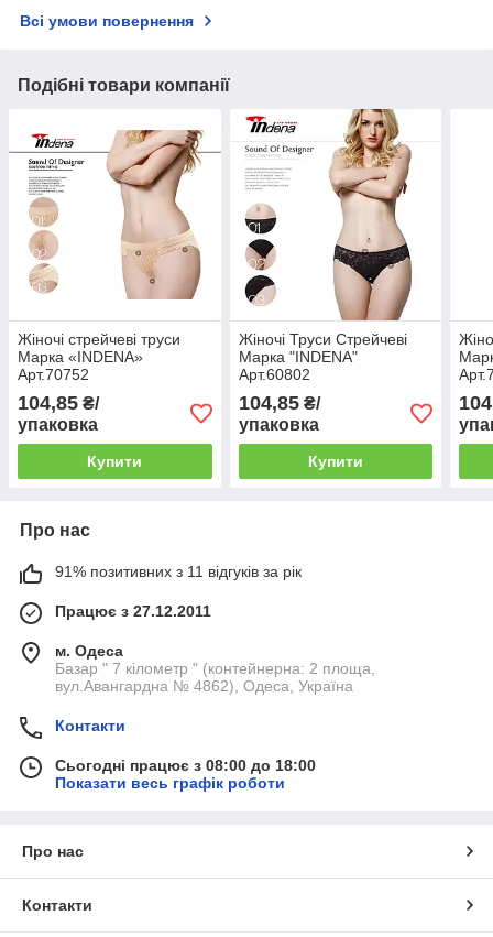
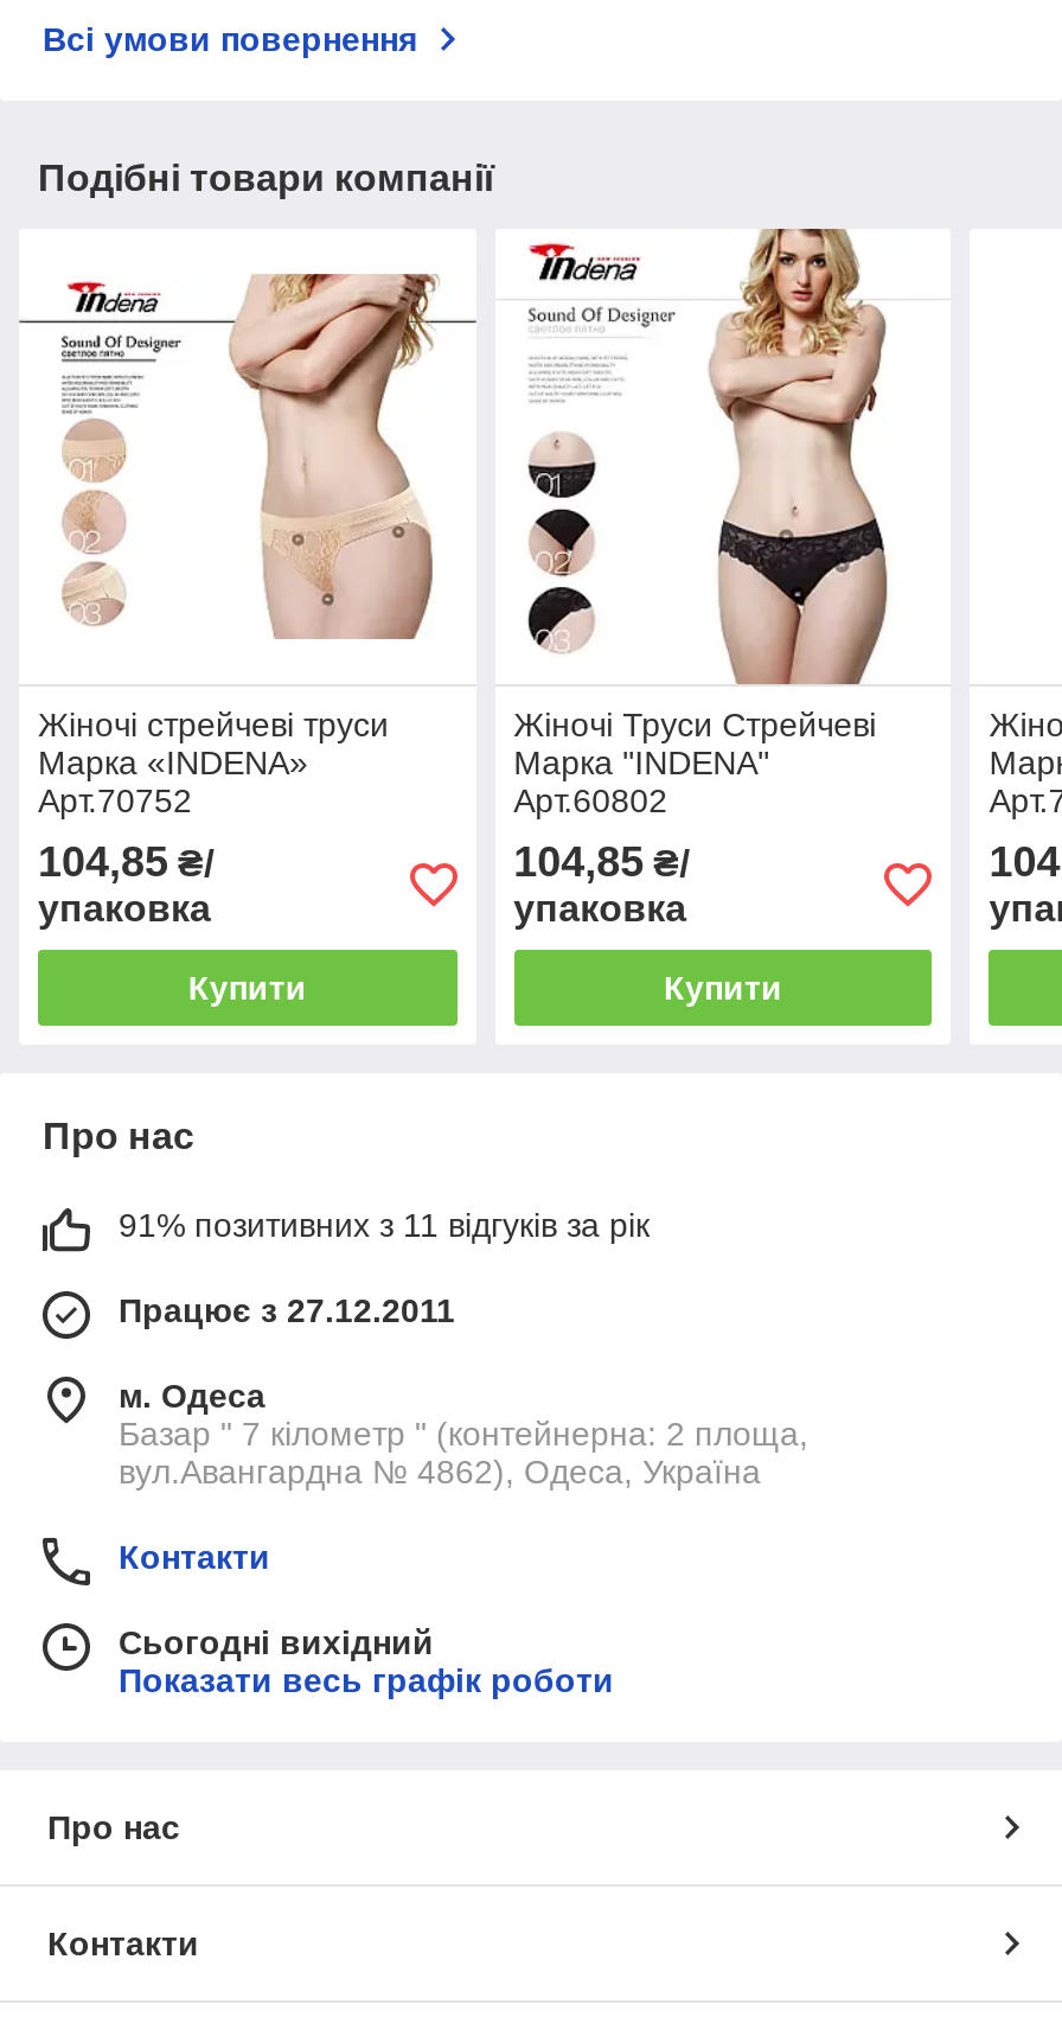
- Сьогодні працює з 08:00 до 18:00
+ Сьогодні вихідний
